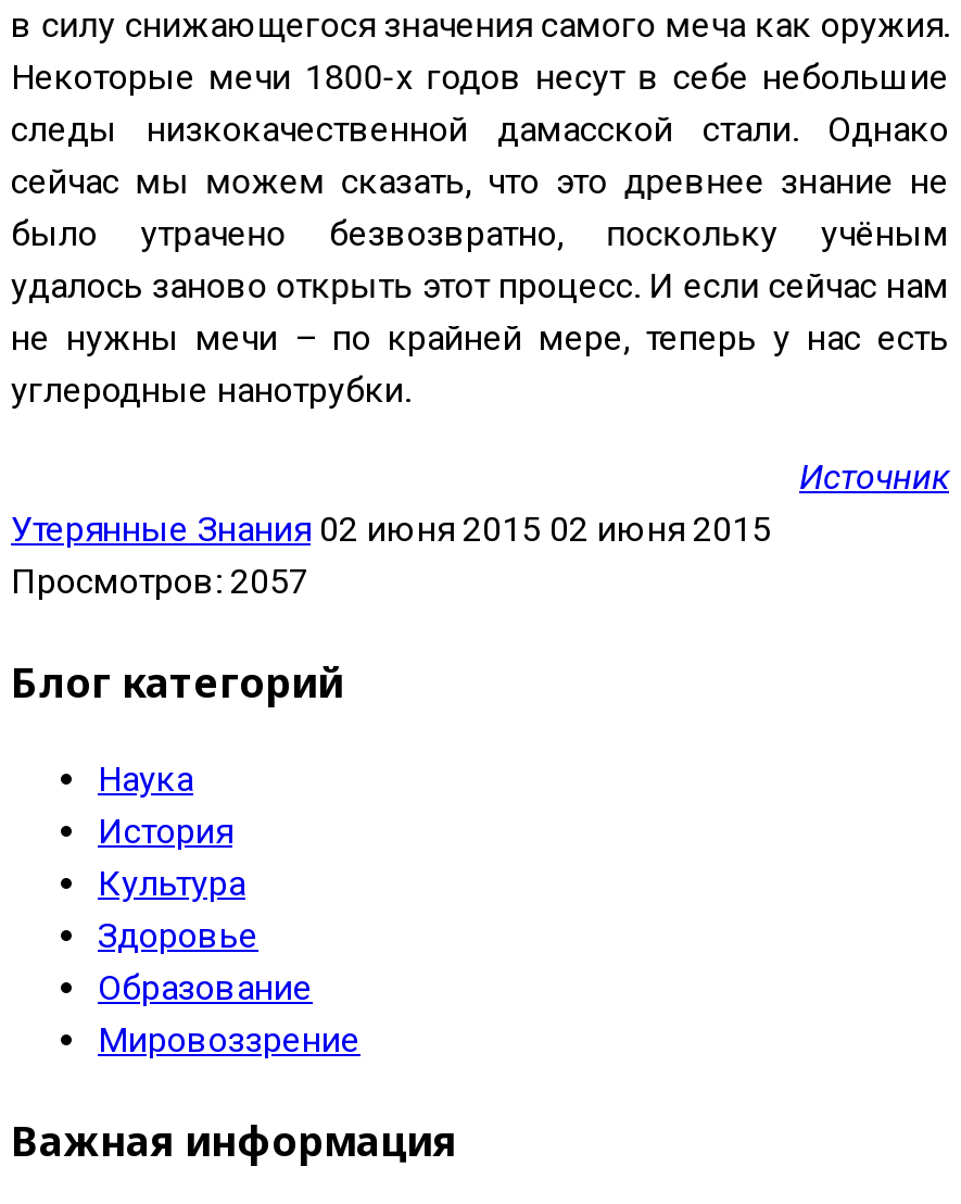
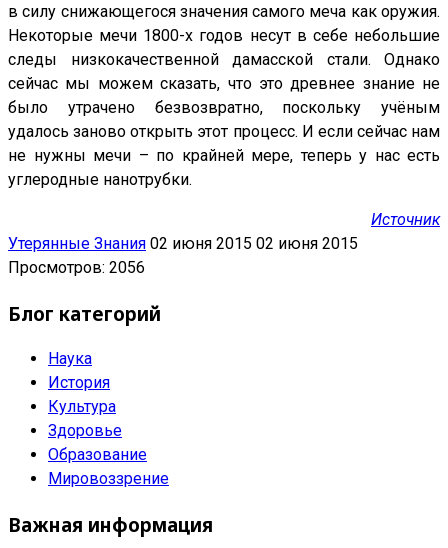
- Просмотров: 2057
+ Просмотров: 2056
